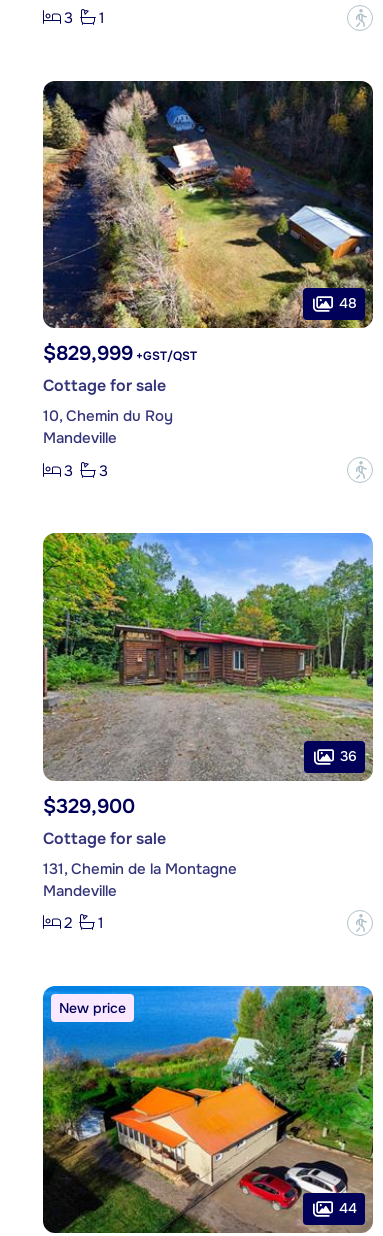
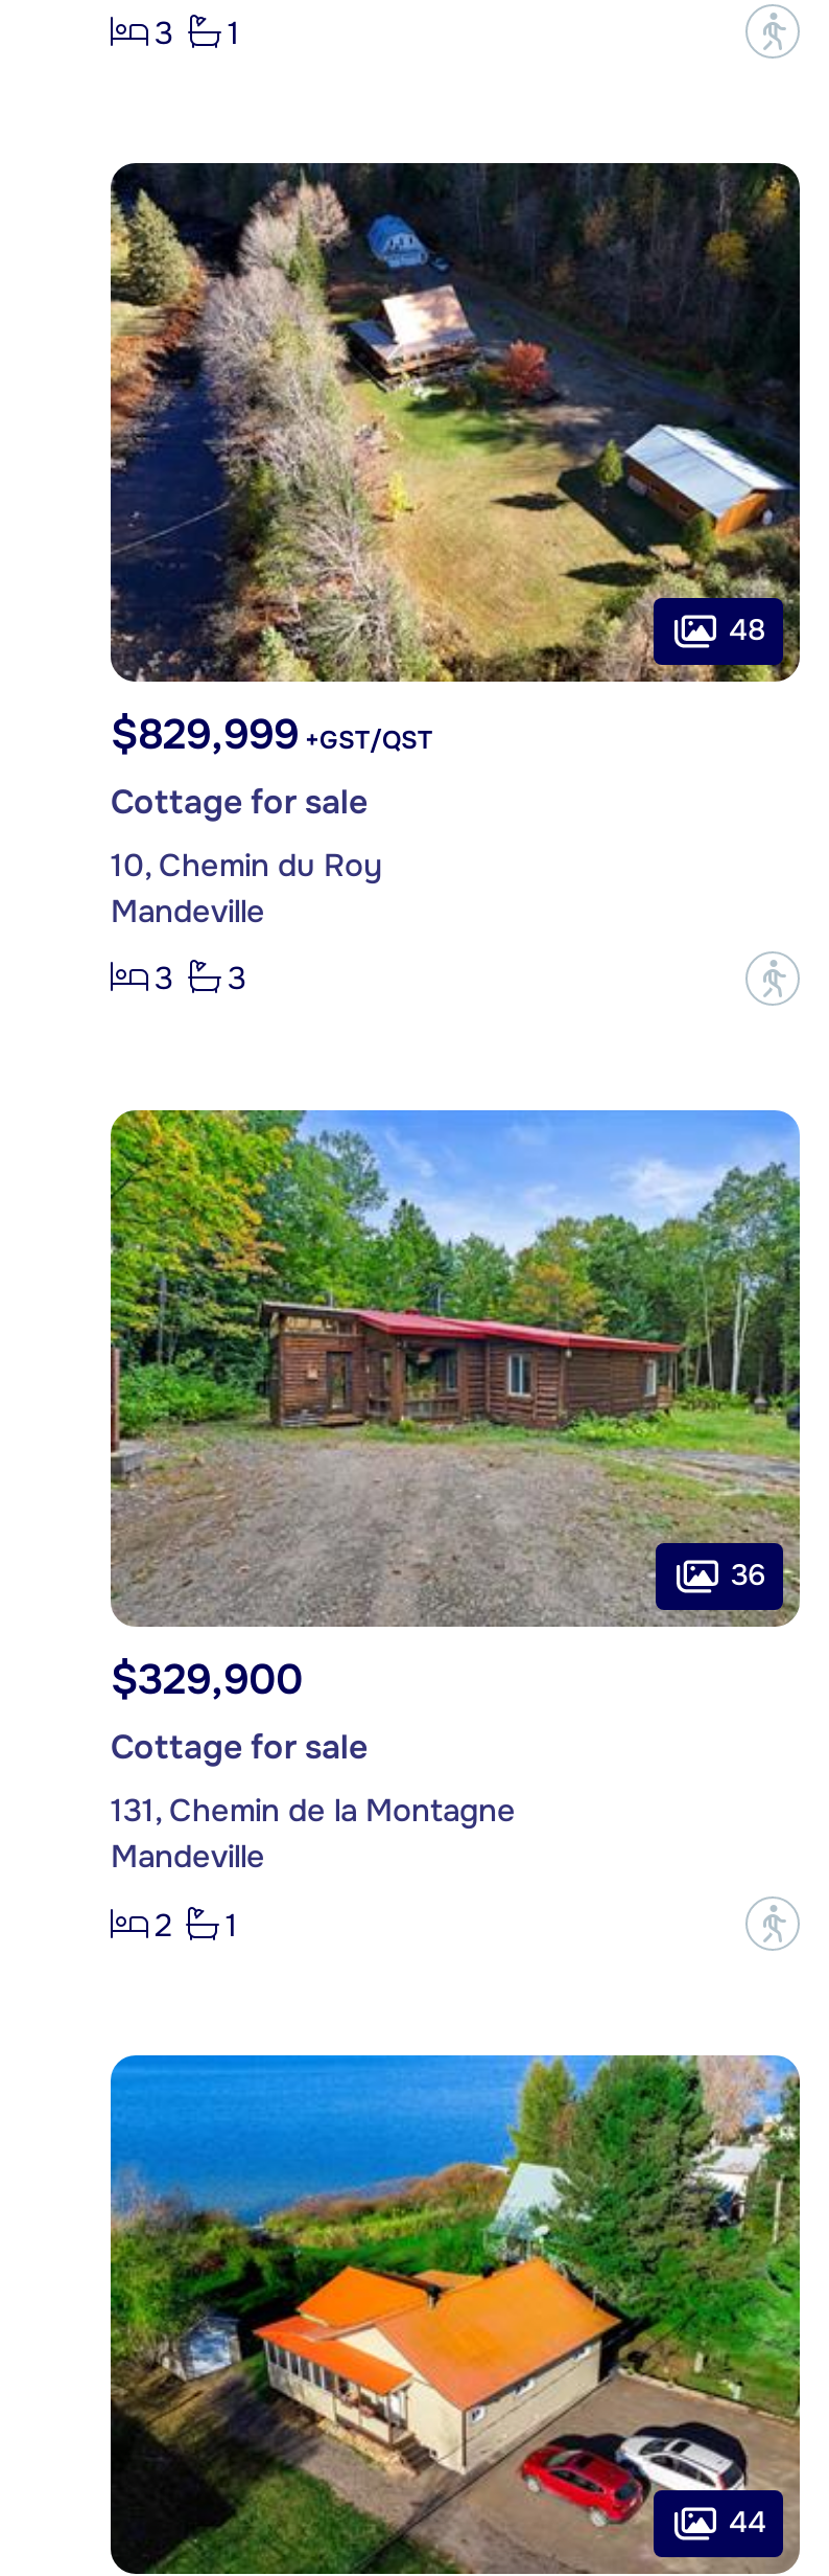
- New price
